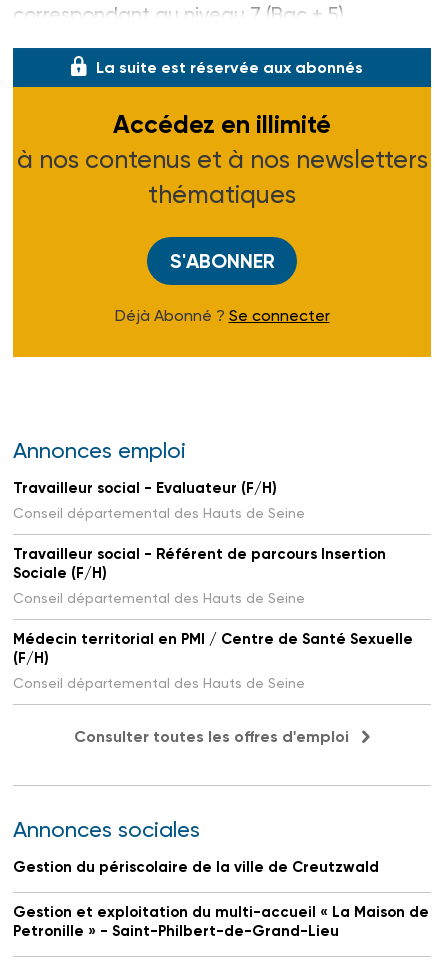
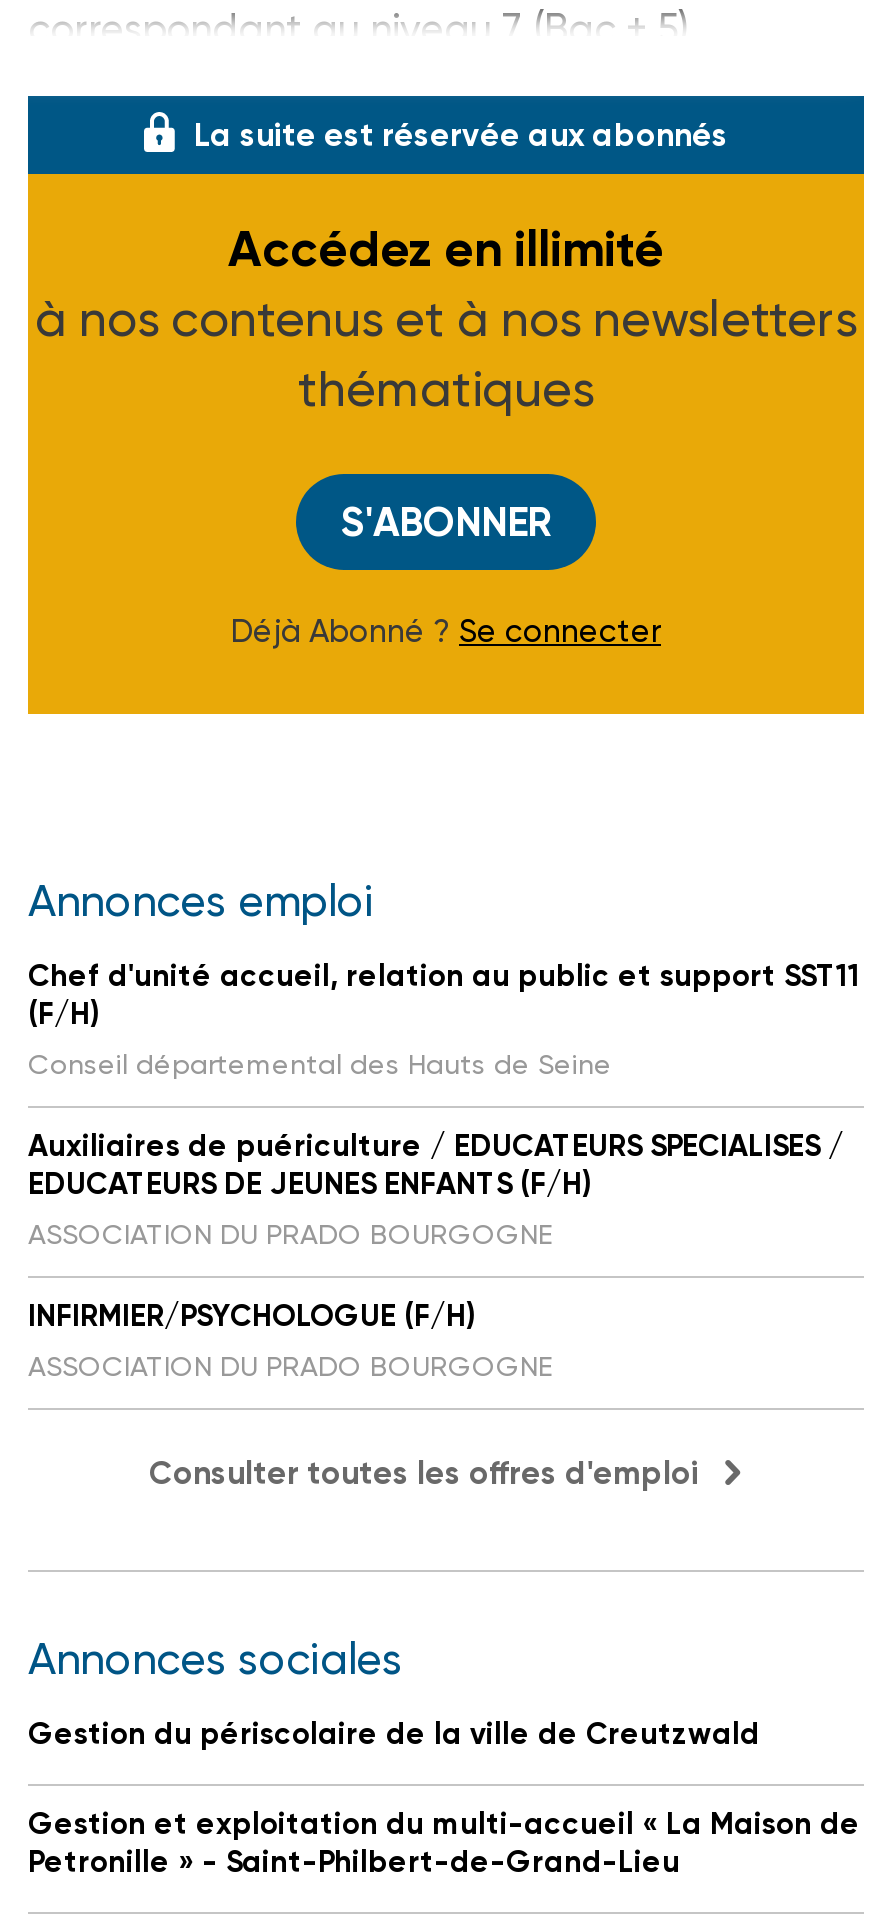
- Travailleur social - Evaluateur (F/H)
- Conseil départemental des Hauts de Seine
- Travailleur social - Référent de parcours Insertion
- Sociale (F/H)
- Conseil départemental des Hauts de Seine
- Médecin territorial en PMI / Centre de Santé Sexuelle
+ Chef d'unité accueil, relation au public et support SST11

moved up: (F/H) | Conseil départemental des Hauts de Seine

+ Auxiliaires de puériculture / EDUCATEURS SPECIALISES /
+ EDUCATEURS DE JEUNES ENFANTS (F/H)
+ ASSOCIATION DU PRADO BOURGOGNE
+ INFIRMIER/PSYCHOLOGUE (F/H)
+ ASSOCIATION DU PRADO BOURGOGNE
